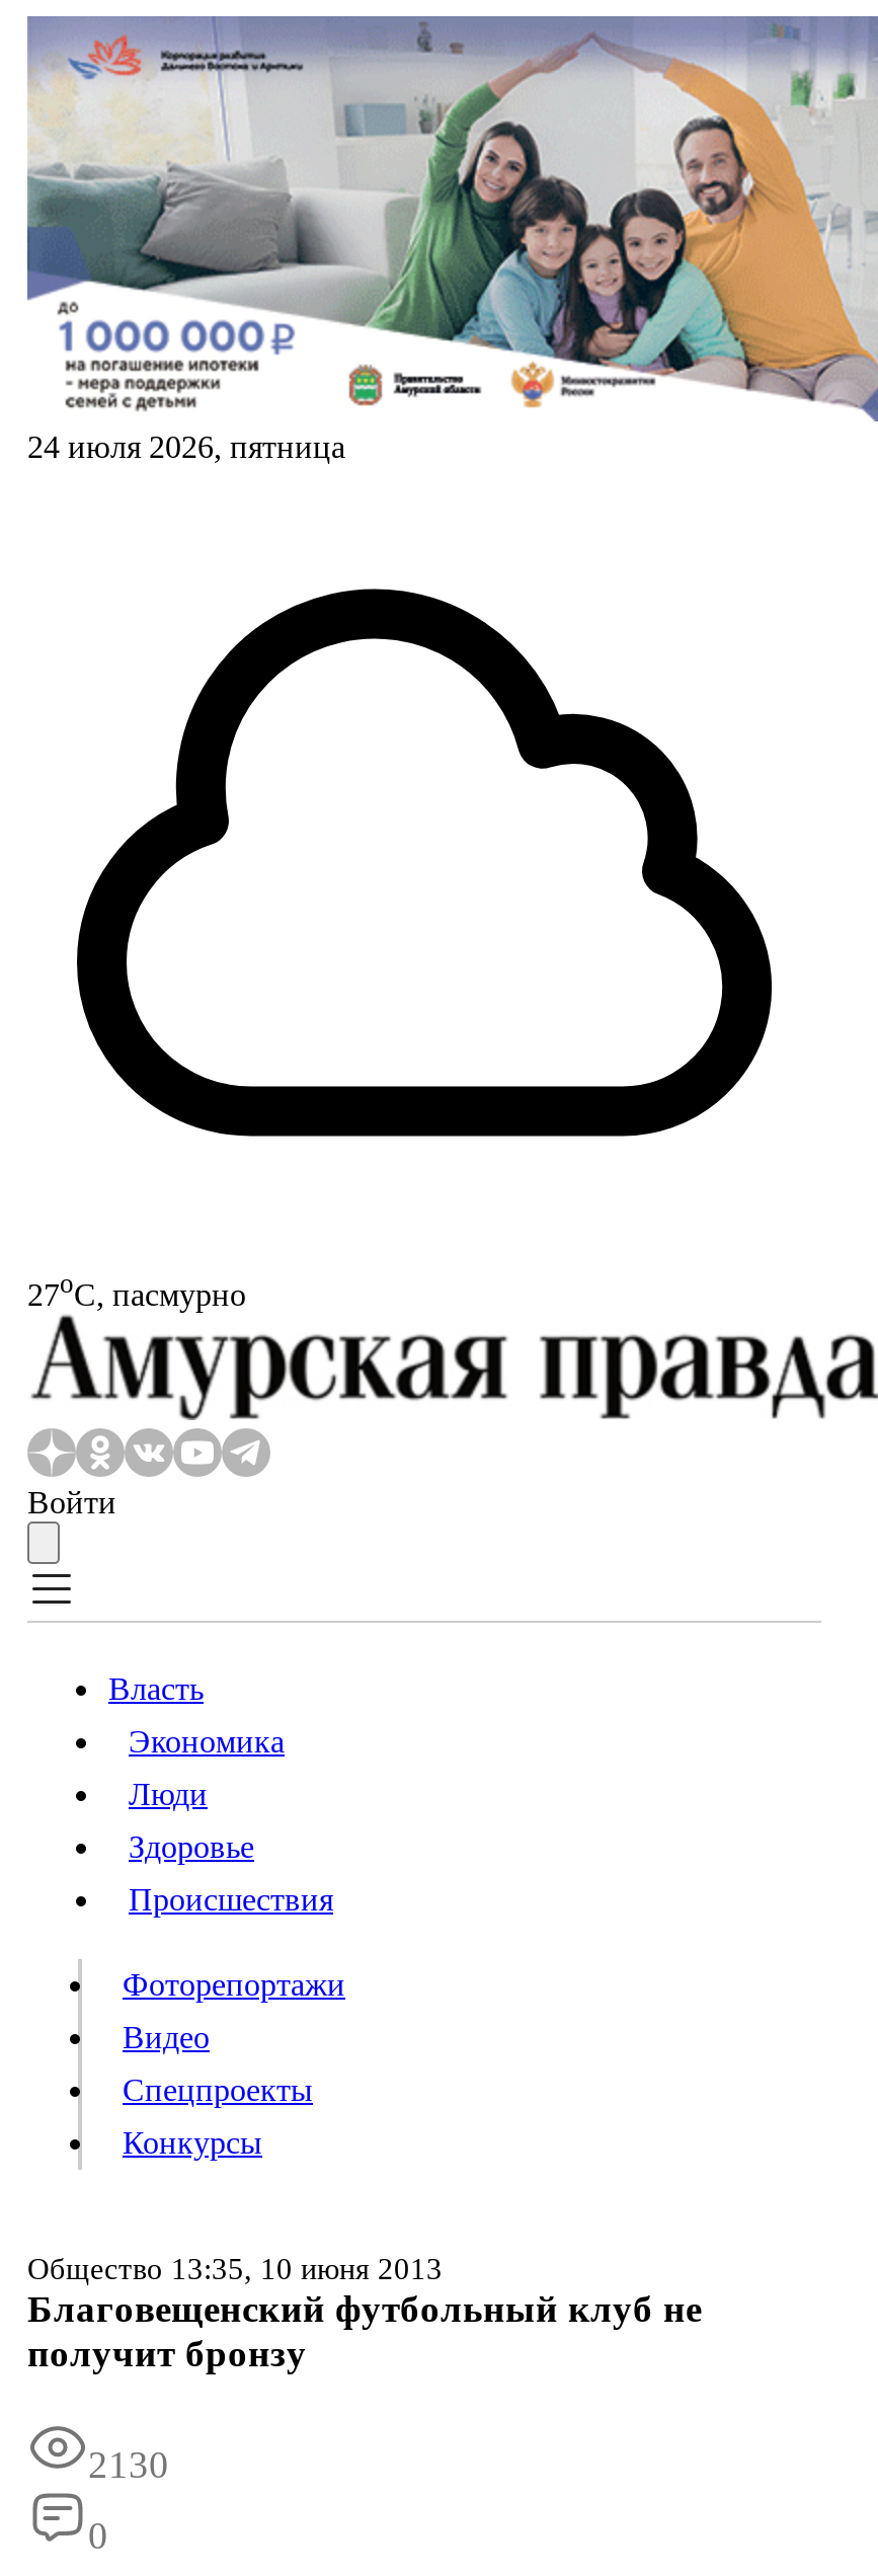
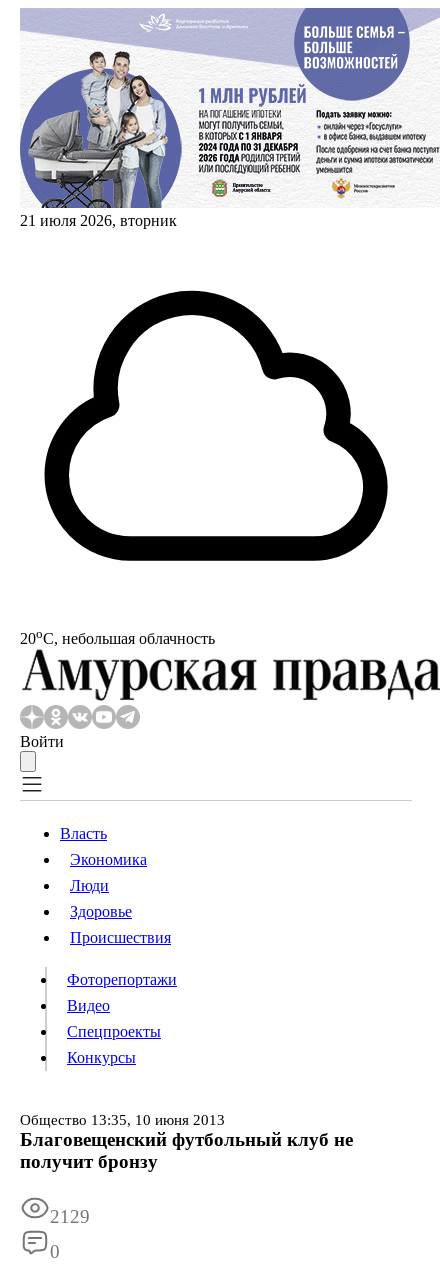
- [image]
- 24 июля 2026, пятница
+ [image]
+ 21 июля 2026, вторник

- 27oС, пасмурно
+ 20oС, небольшая облачность

- 2130
+ 2129
